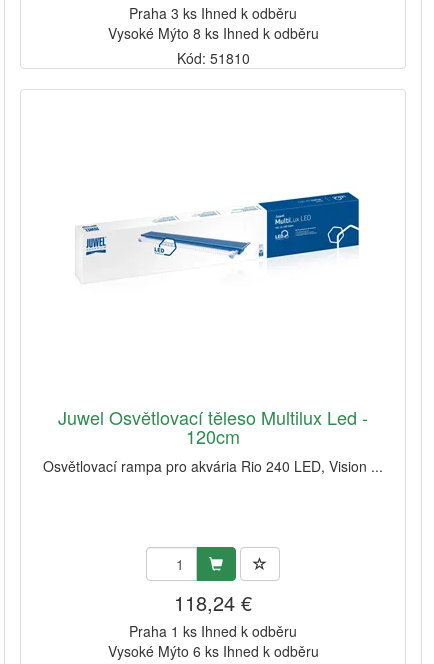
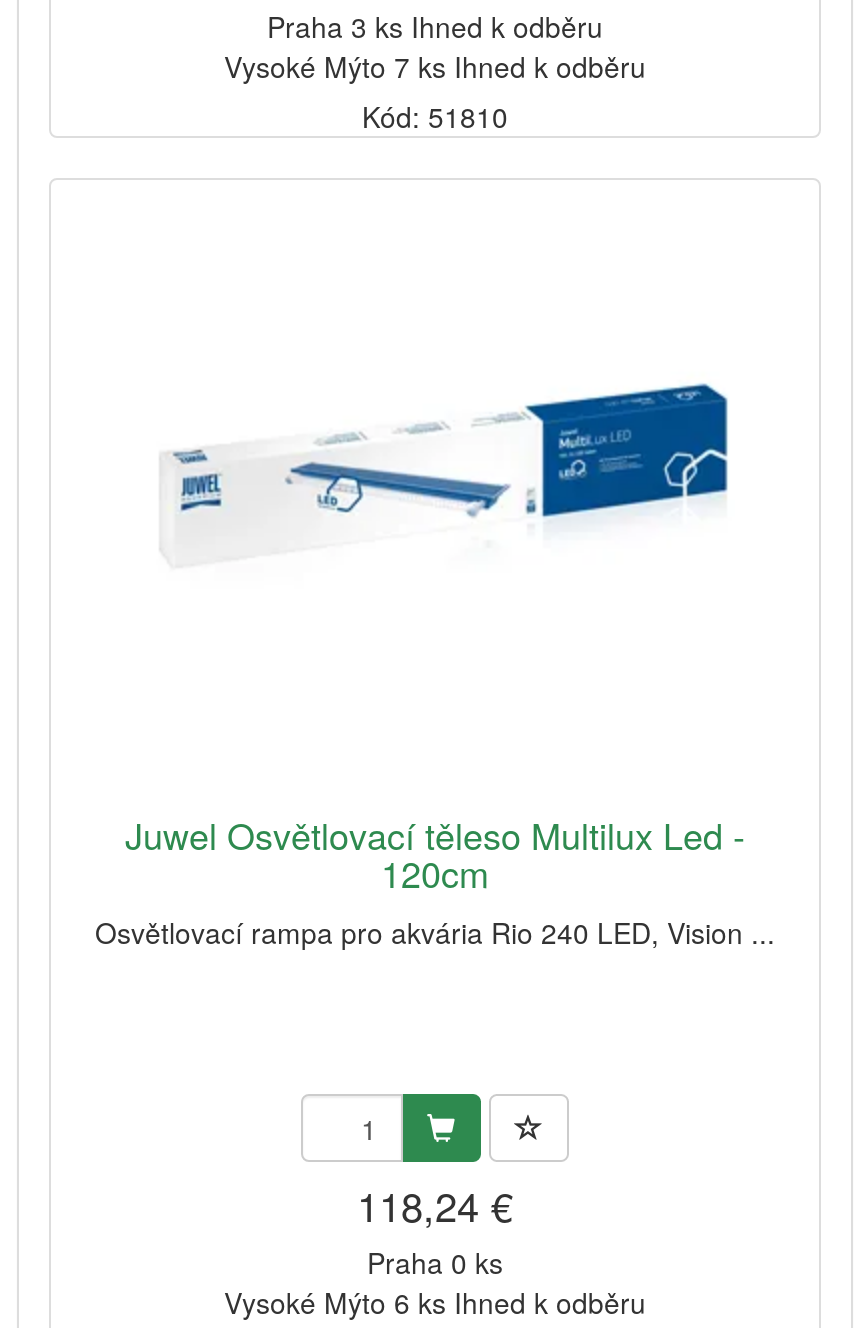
- Vysoké Mýto 8 ks Ihned k odběru
+ Vysoké Mýto 7 ks Ihned k odběru

- Praha 1 ks Ihned k odběru
+ Praha 0 ks
